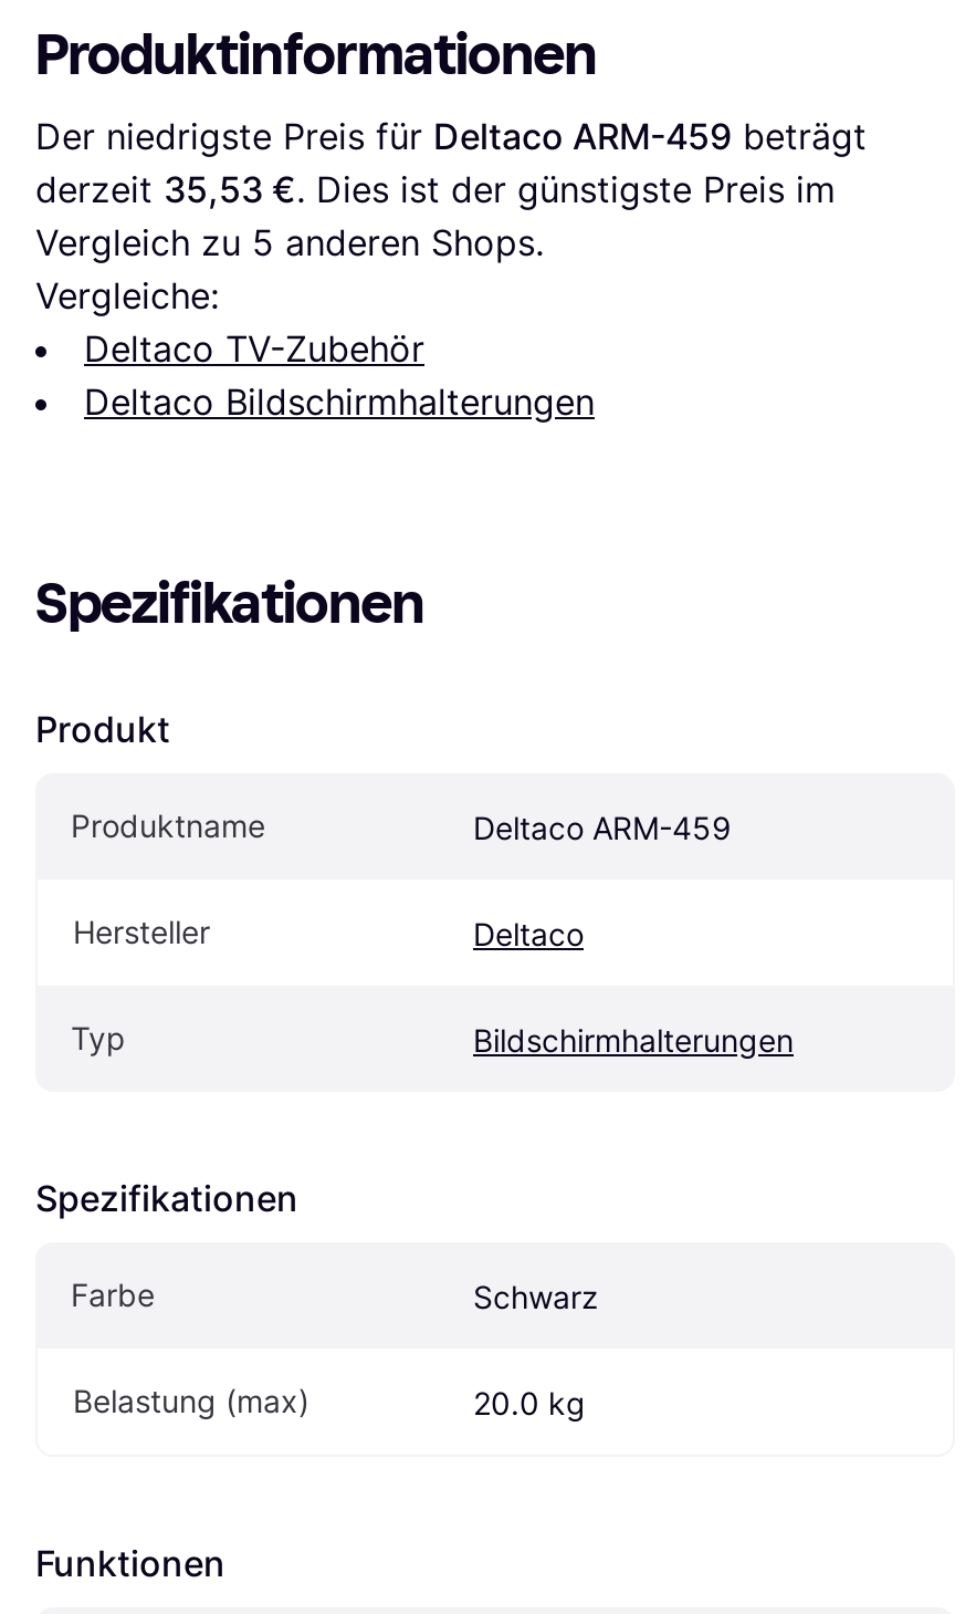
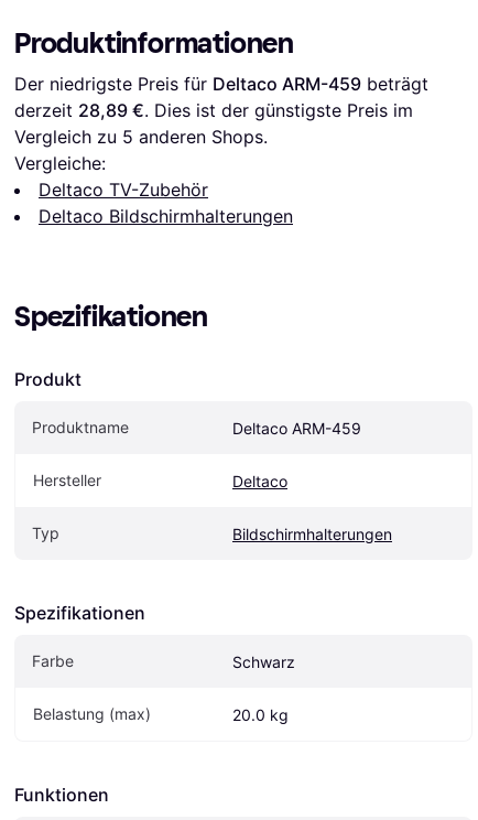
- derzeit 35,53 €. Dies ist der günstigste Preis im
+ derzeit 28,89 €. Dies ist der günstigste Preis im
